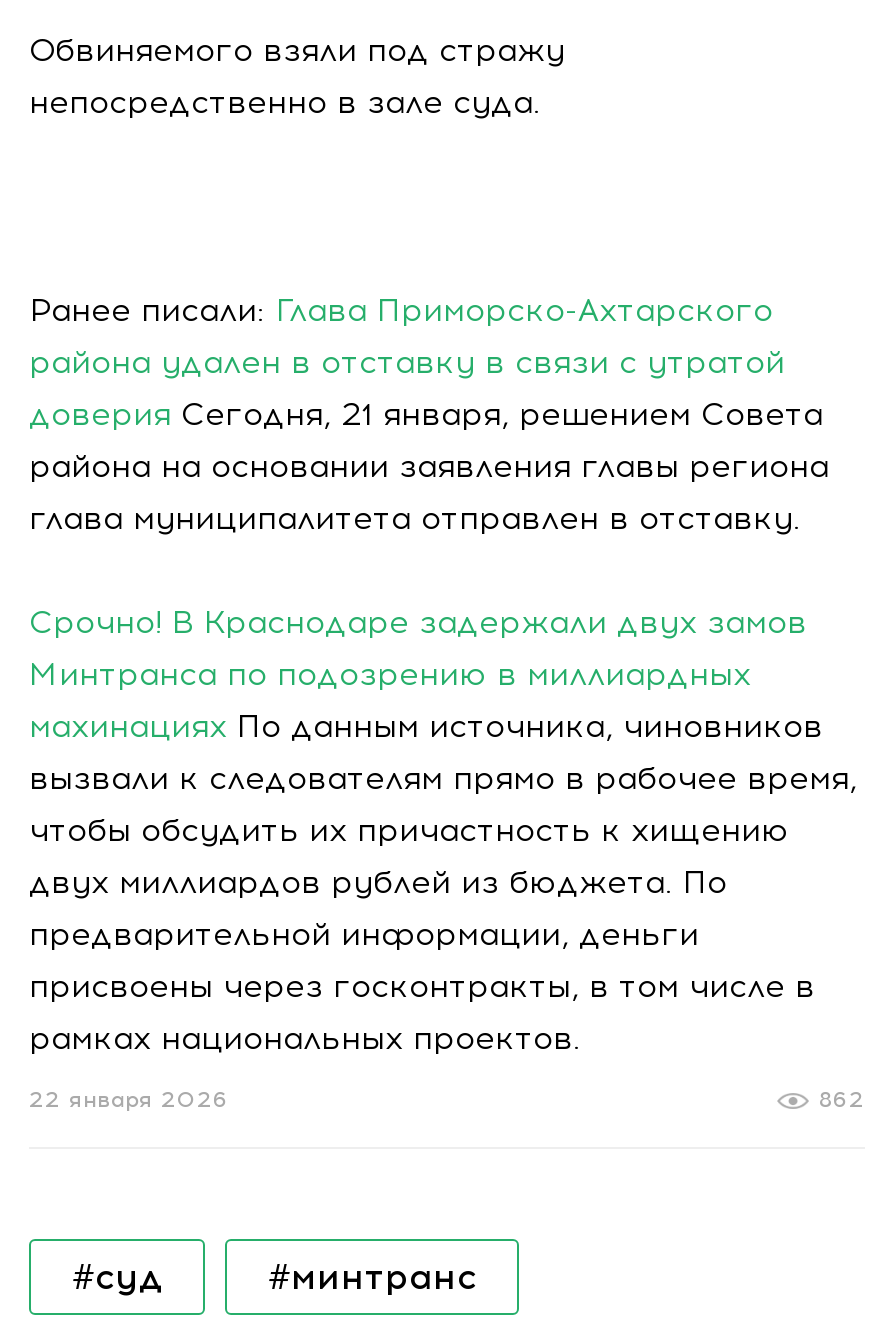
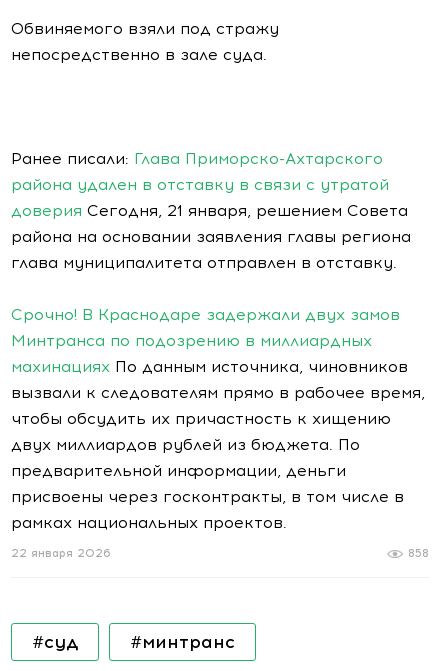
- 862
+ 858
